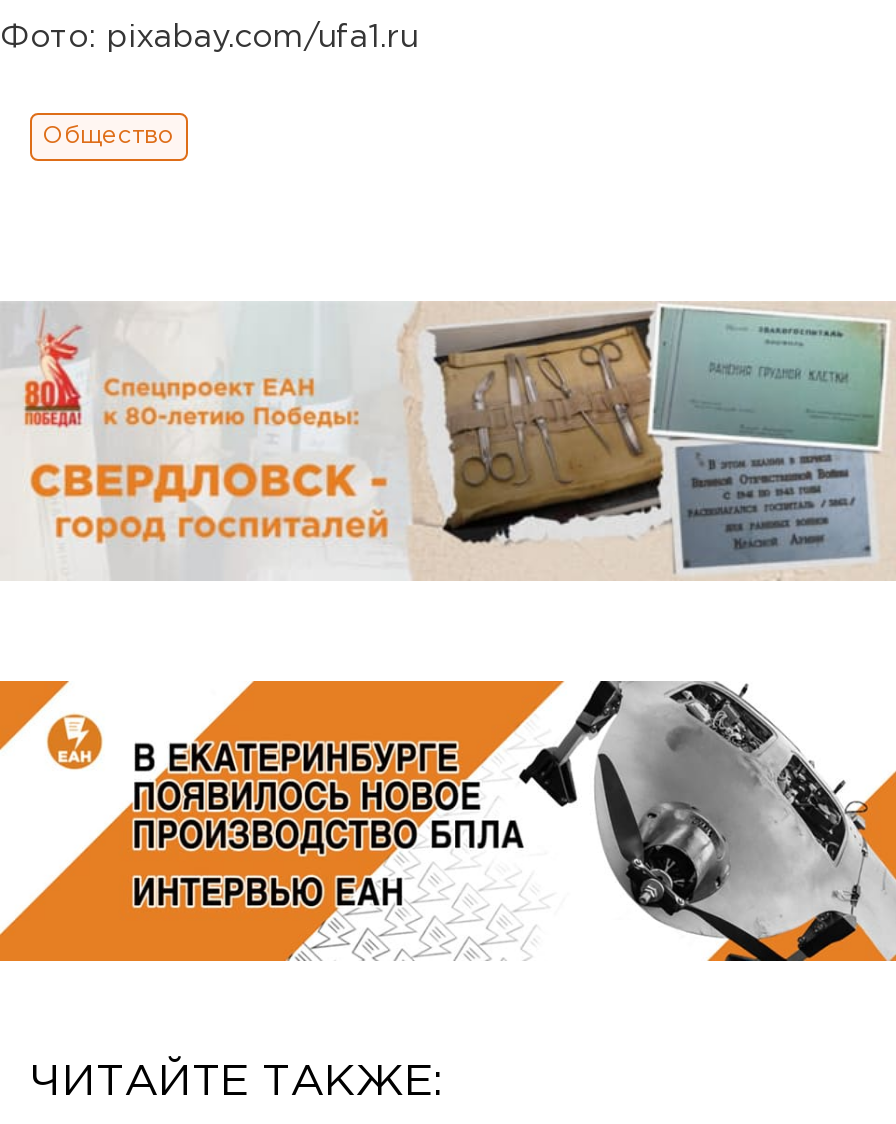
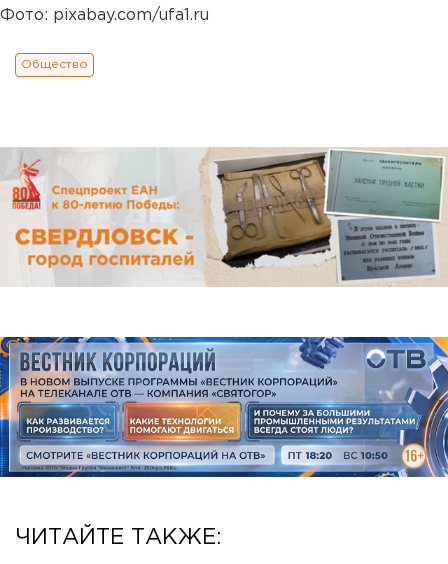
- [image]
+ [image]
